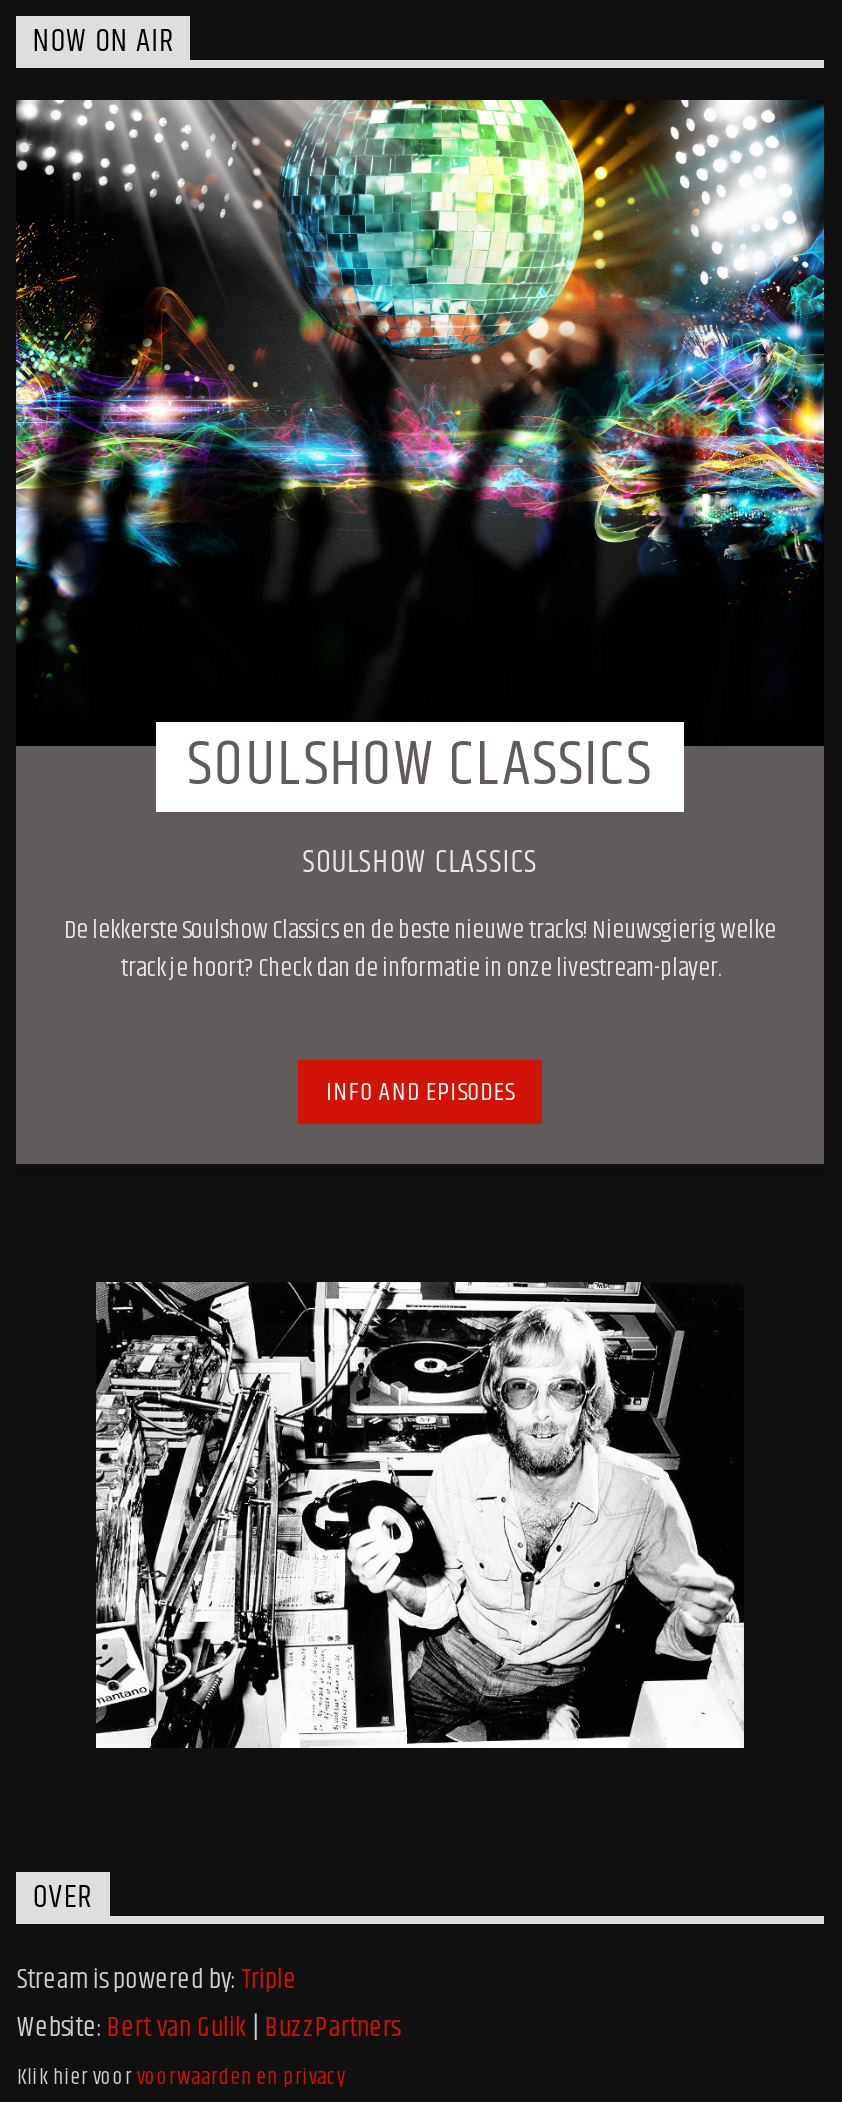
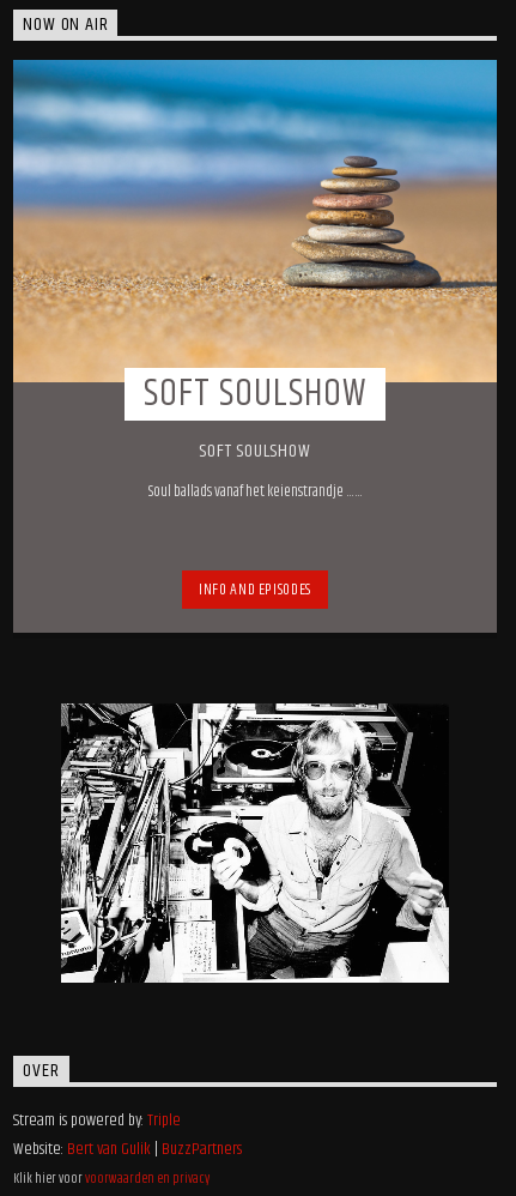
- [image]
- SOULSHOW CLASSICS
- SOULSHOW CLASSICS
- De lekkerste Soulshow Classics en de beste nieuwe tracks! Nieuwsgierig welke
- track je hoort? Check dan de informatie in onze livestream-player.
+ [image]
+ SOFT SOULSHOW
+ SOFT SOULSHOW
+ Soul ballads vanaf het keienstrandje ……
